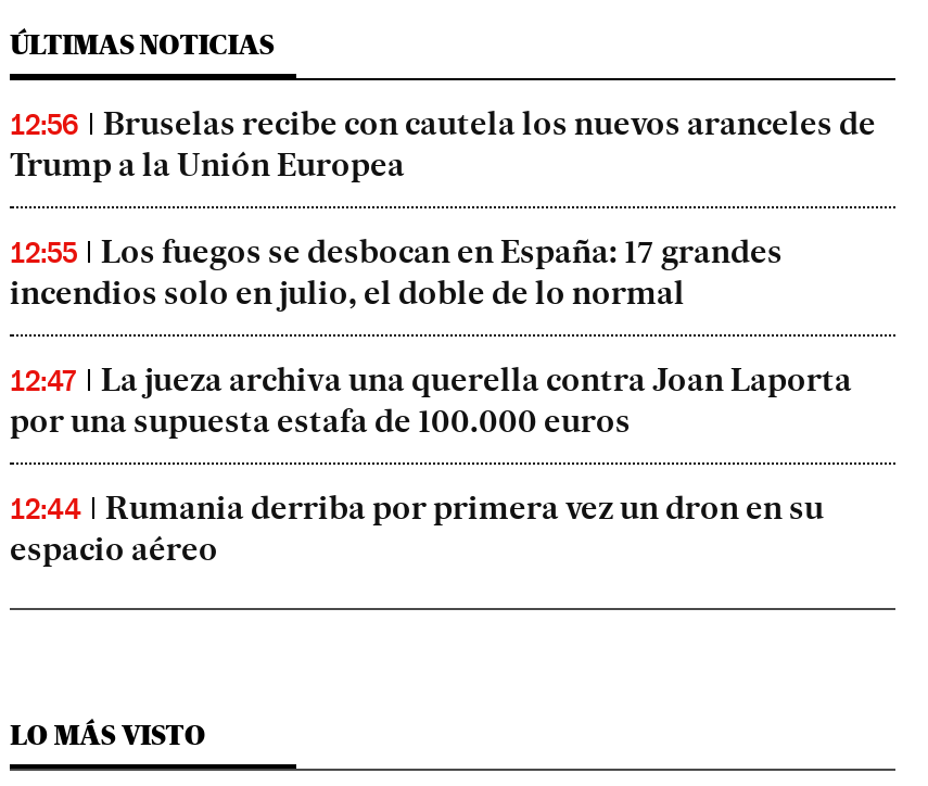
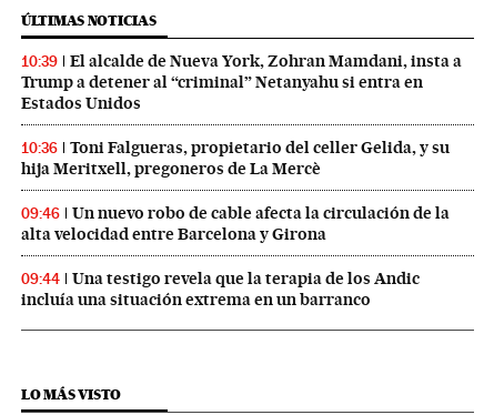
- 12:56
- Bruselas recibe con cautela los nuevos aranceles de
- Trump a la Unión Europea
+ 10:39
+ El alcalde de Nueva York, Zohran Mamdani, insta a
+ Trump a detener al “criminal” Netanyahu si entra en
+ Estados Unidos

- 12:55
- Los fuegos se desbocan en España: 17 grandes
- incendios solo en julio, el doble de lo normal
+ 10:36
+ Toni Falgueras, propietario del celler Gelida, y su
+ hija Meritxell, pregoneros de La Mercè

- 12:47
- La jueza archiva una querella contra Joan Laporta
- por una supuesta estafa de 100.000 euros
+ 09:46
+ Un nuevo robo de cable afecta la circulación de la
+ alta velocidad entre Barcelona y Girona

- 12:44
- Rumania derriba por primera vez un dron en su
- espacio aéreo
+ 09:44
+ Una testigo revela que la terapia de los Andic
+ incluía una situación extrema en un barranco
